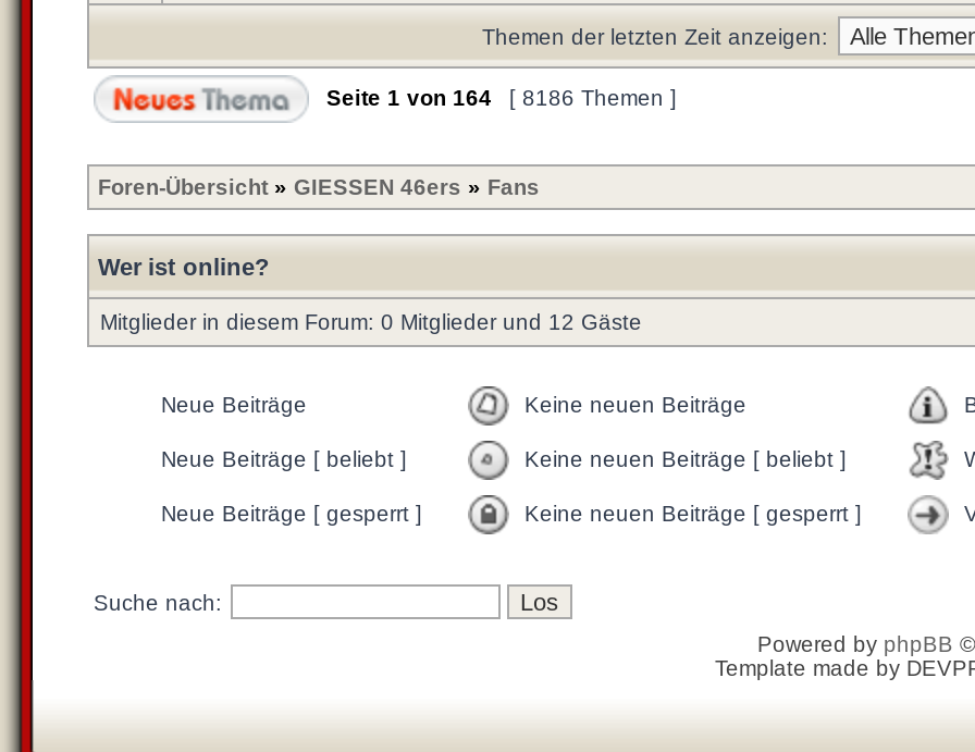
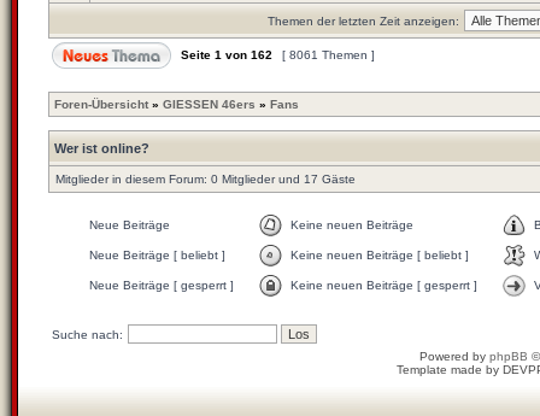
- Seite 1 von 164 [ 8186 Themen ]
+ Seite 1 von 162 [ 8061 Themen ]

- Mitglieder in diesem Forum: 0 Mitglieder und 12 Gäste
+ Mitglieder in diesem Forum: 0 Mitglieder und 17 Gäste
